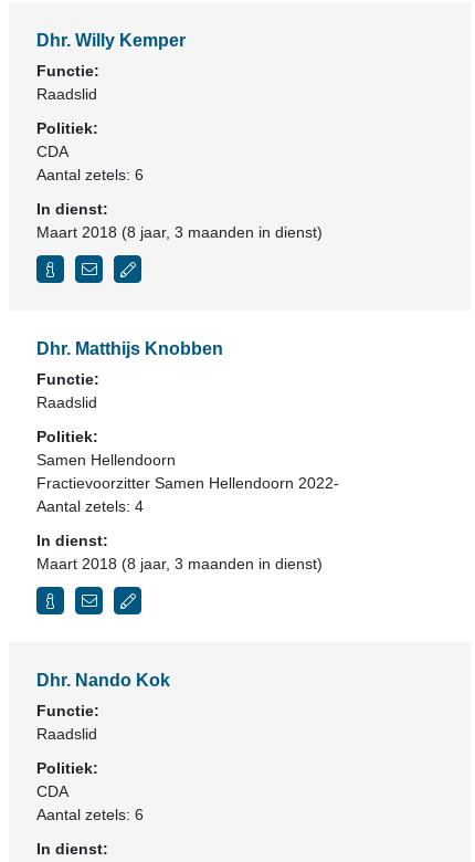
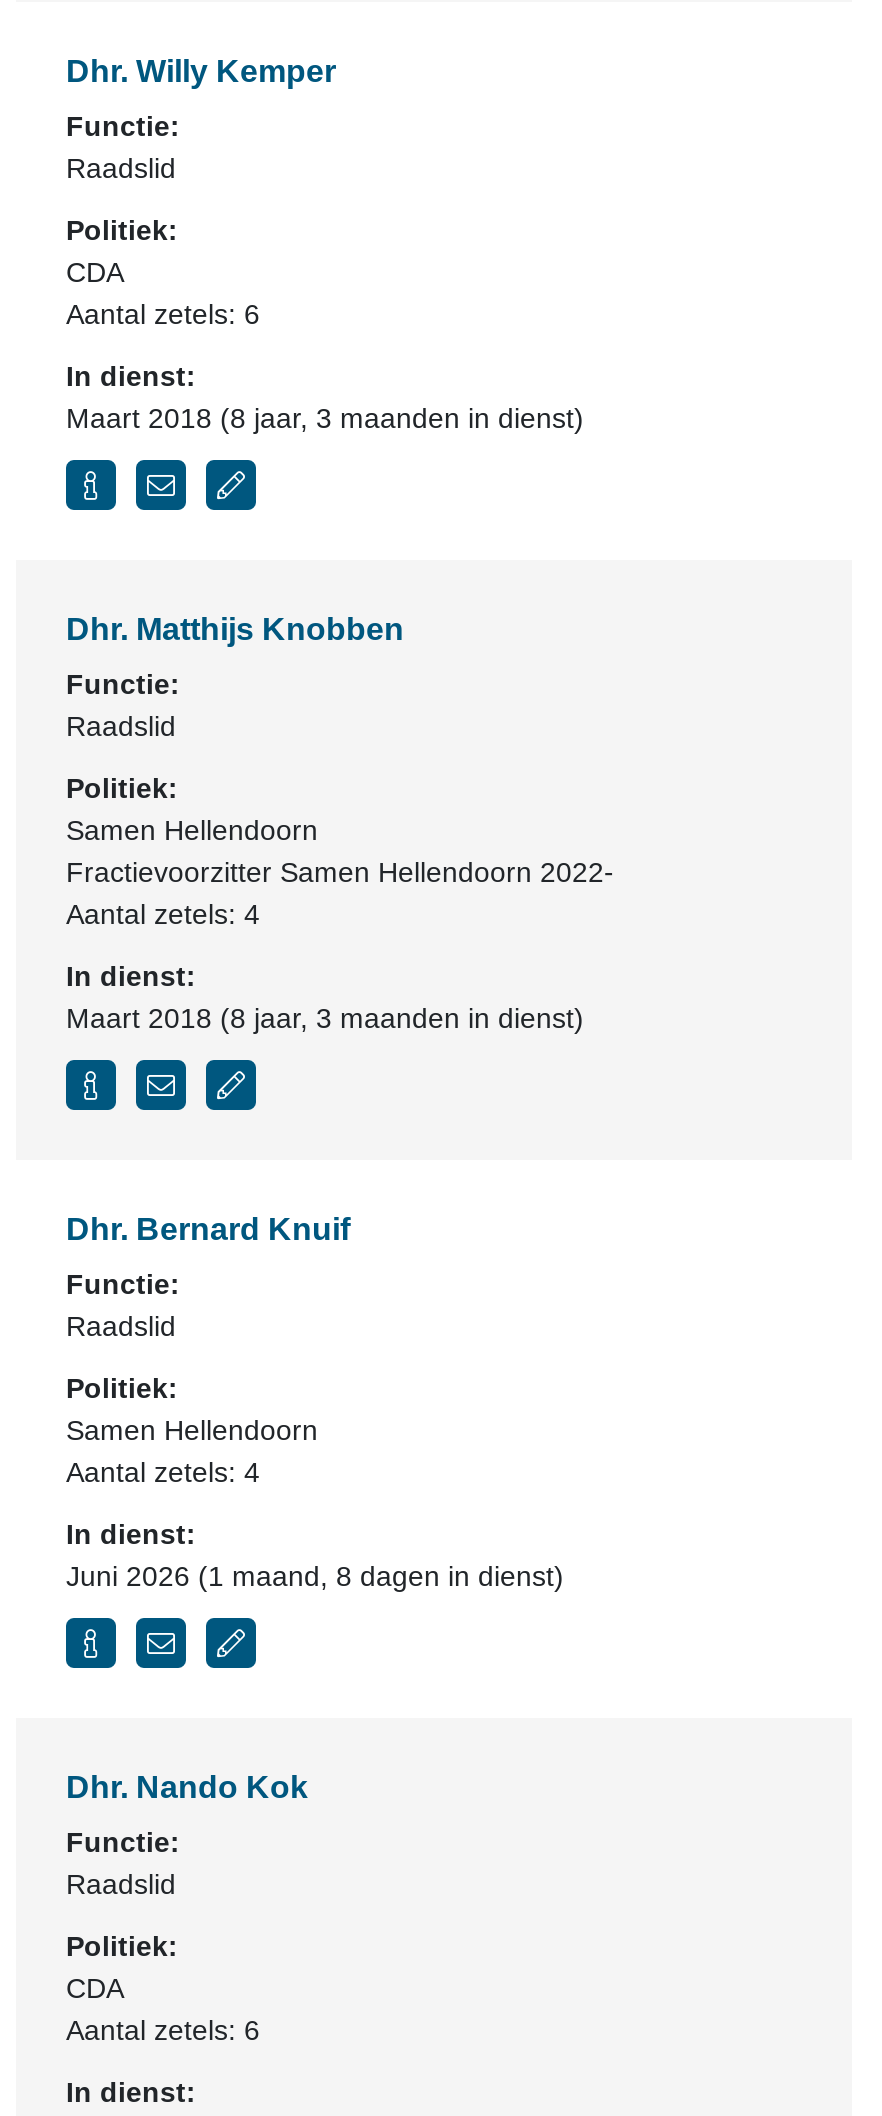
+ Dhr. Bernard Knuif
+ Functie:
+ Raadslid
+ Politiek:
+ Samen Hellendoorn
+ Aantal zetels: 4
+ In dienst:
+ Juni 2026 (1 maand, 8 dagen in dienst)
